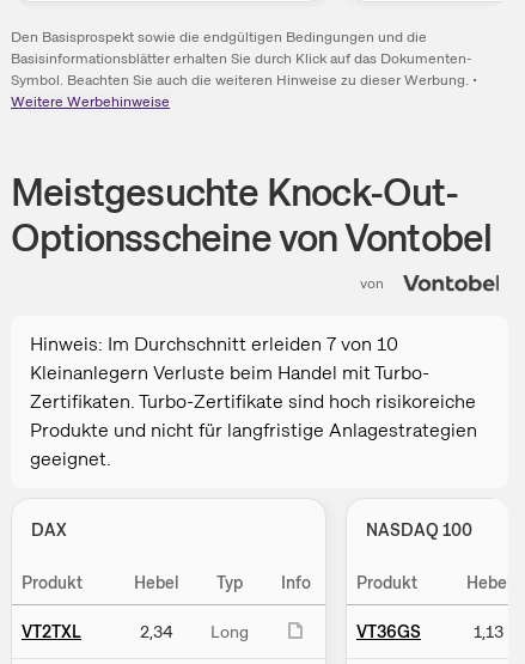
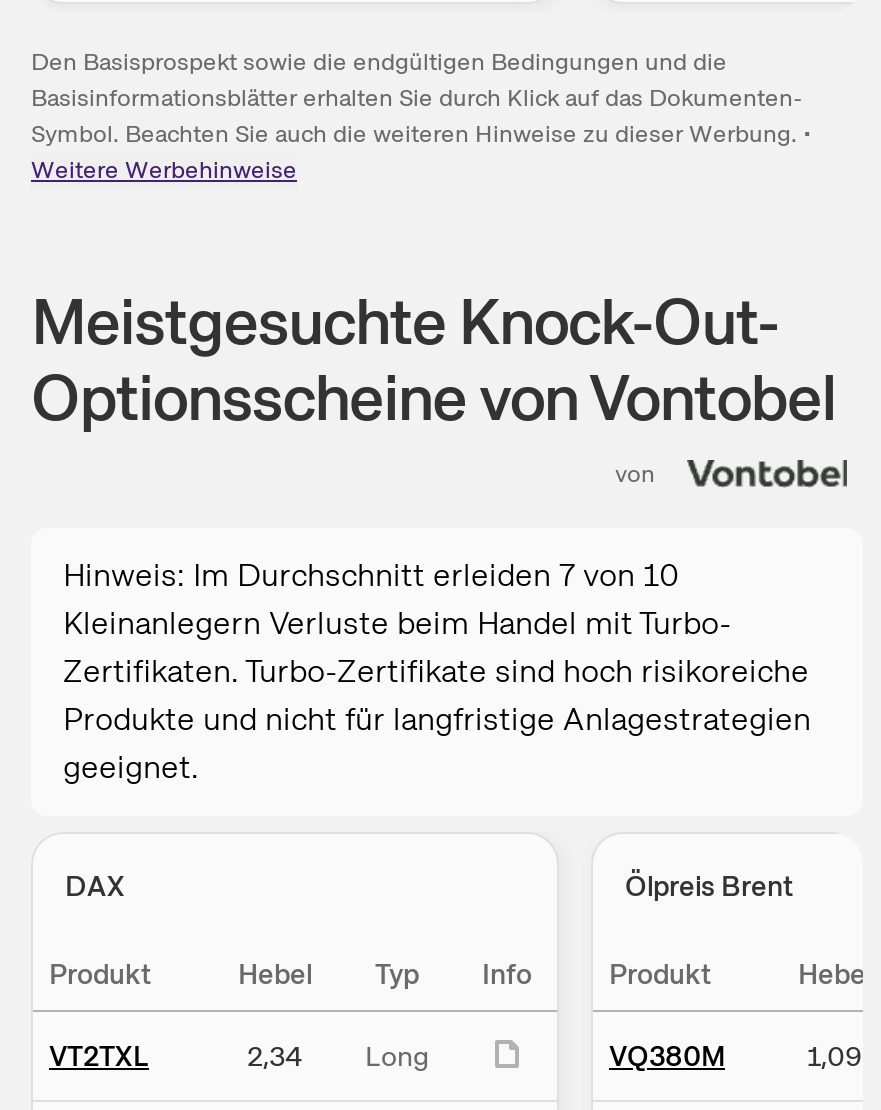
- NASDAQ 100
+ Ölpreis Brent

- VT36GS
- 1,13
+ VQ380M
+ 1,09
